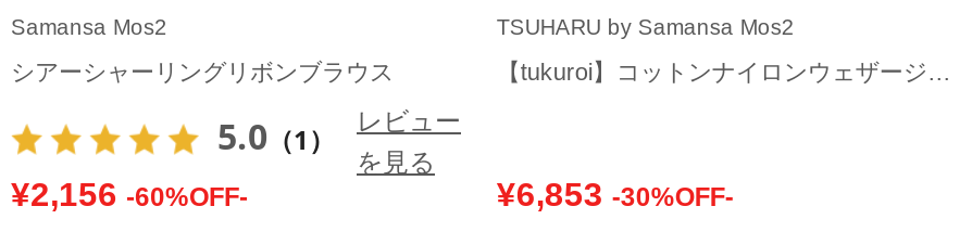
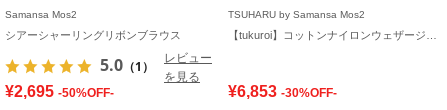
- ¥2,156 -60%OFF-
+ ¥2,695 -50%OFF-
